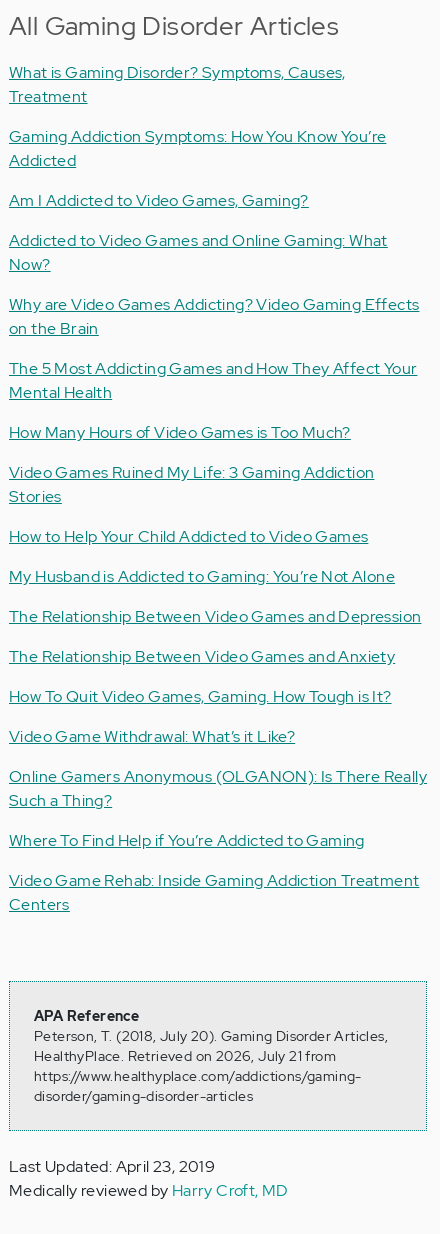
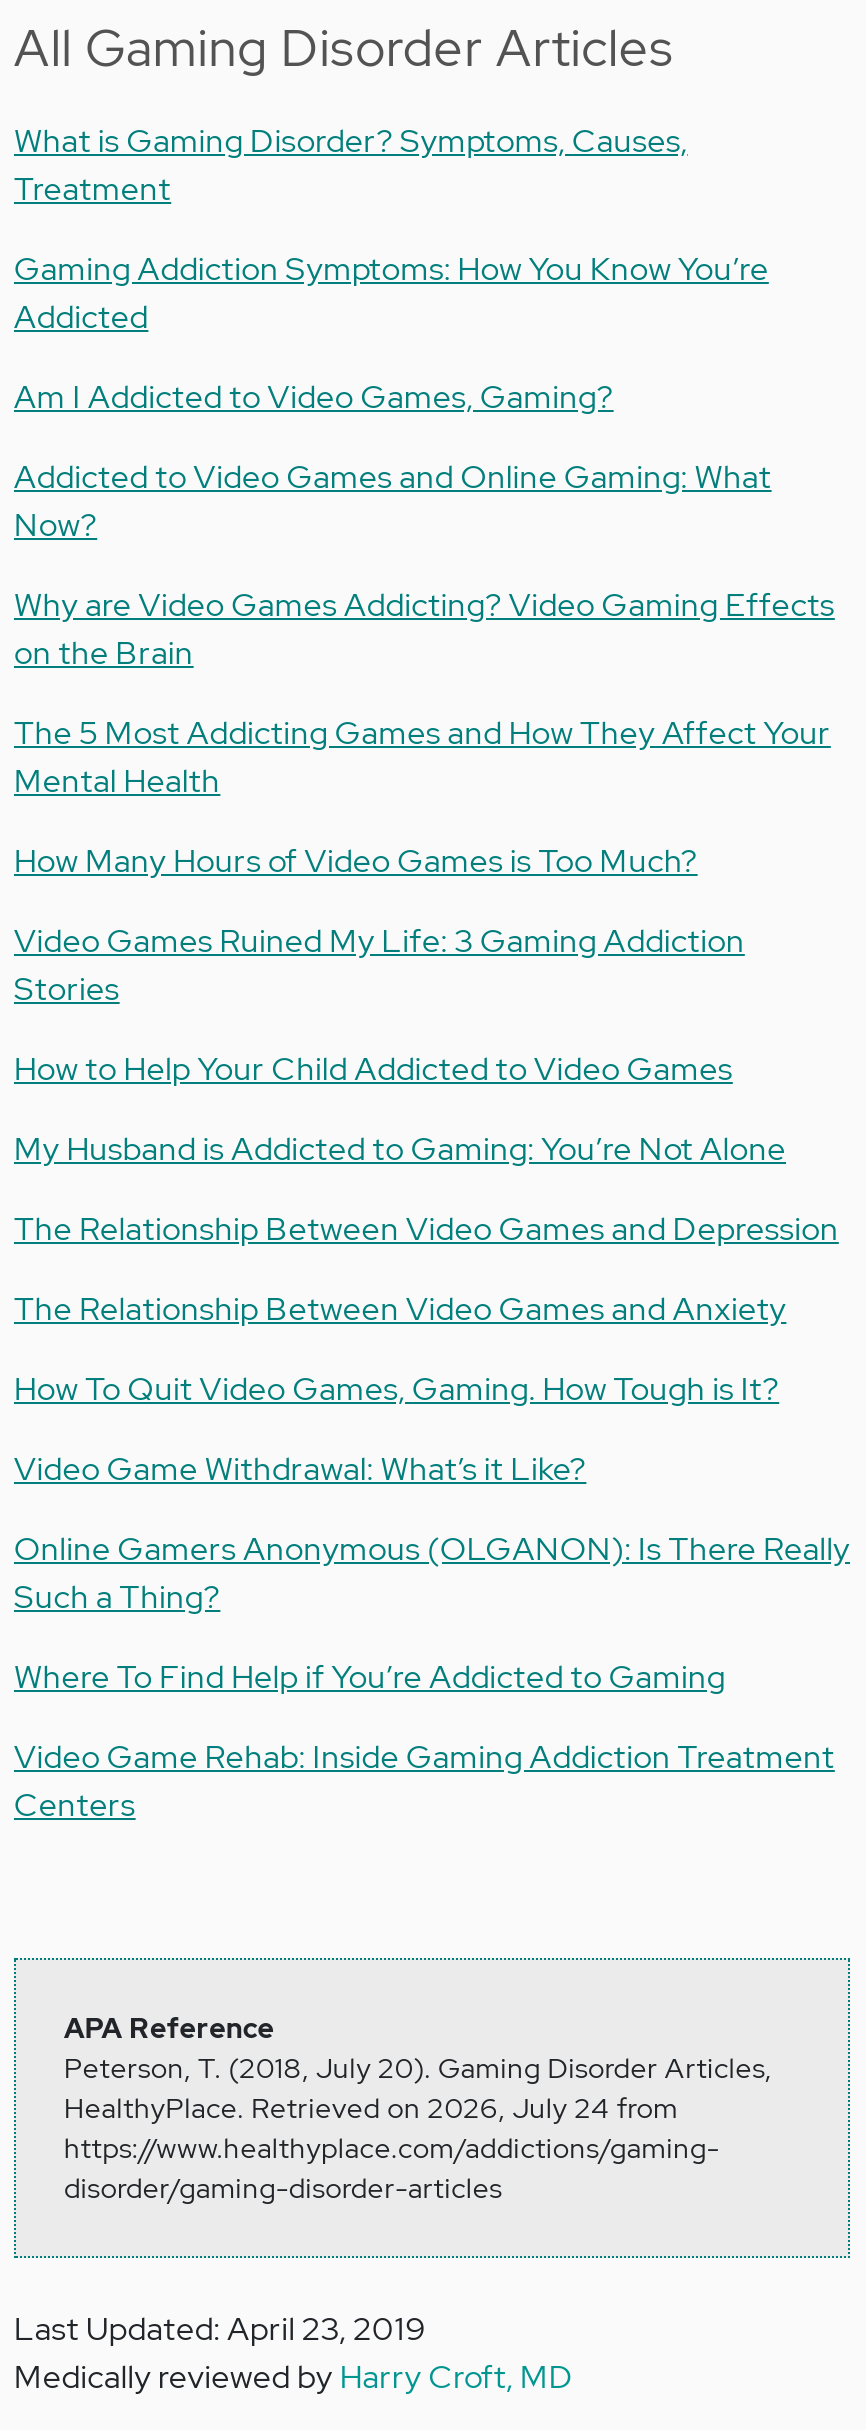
- HealthyPlace. Retrieved on 2026, July 21 from
+ HealthyPlace. Retrieved on 2026, July 24 from
